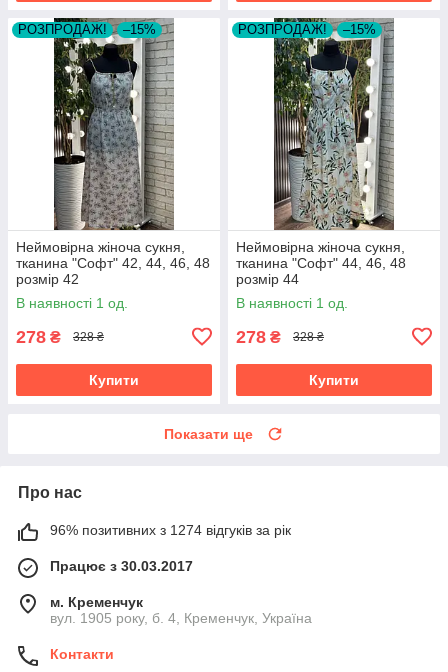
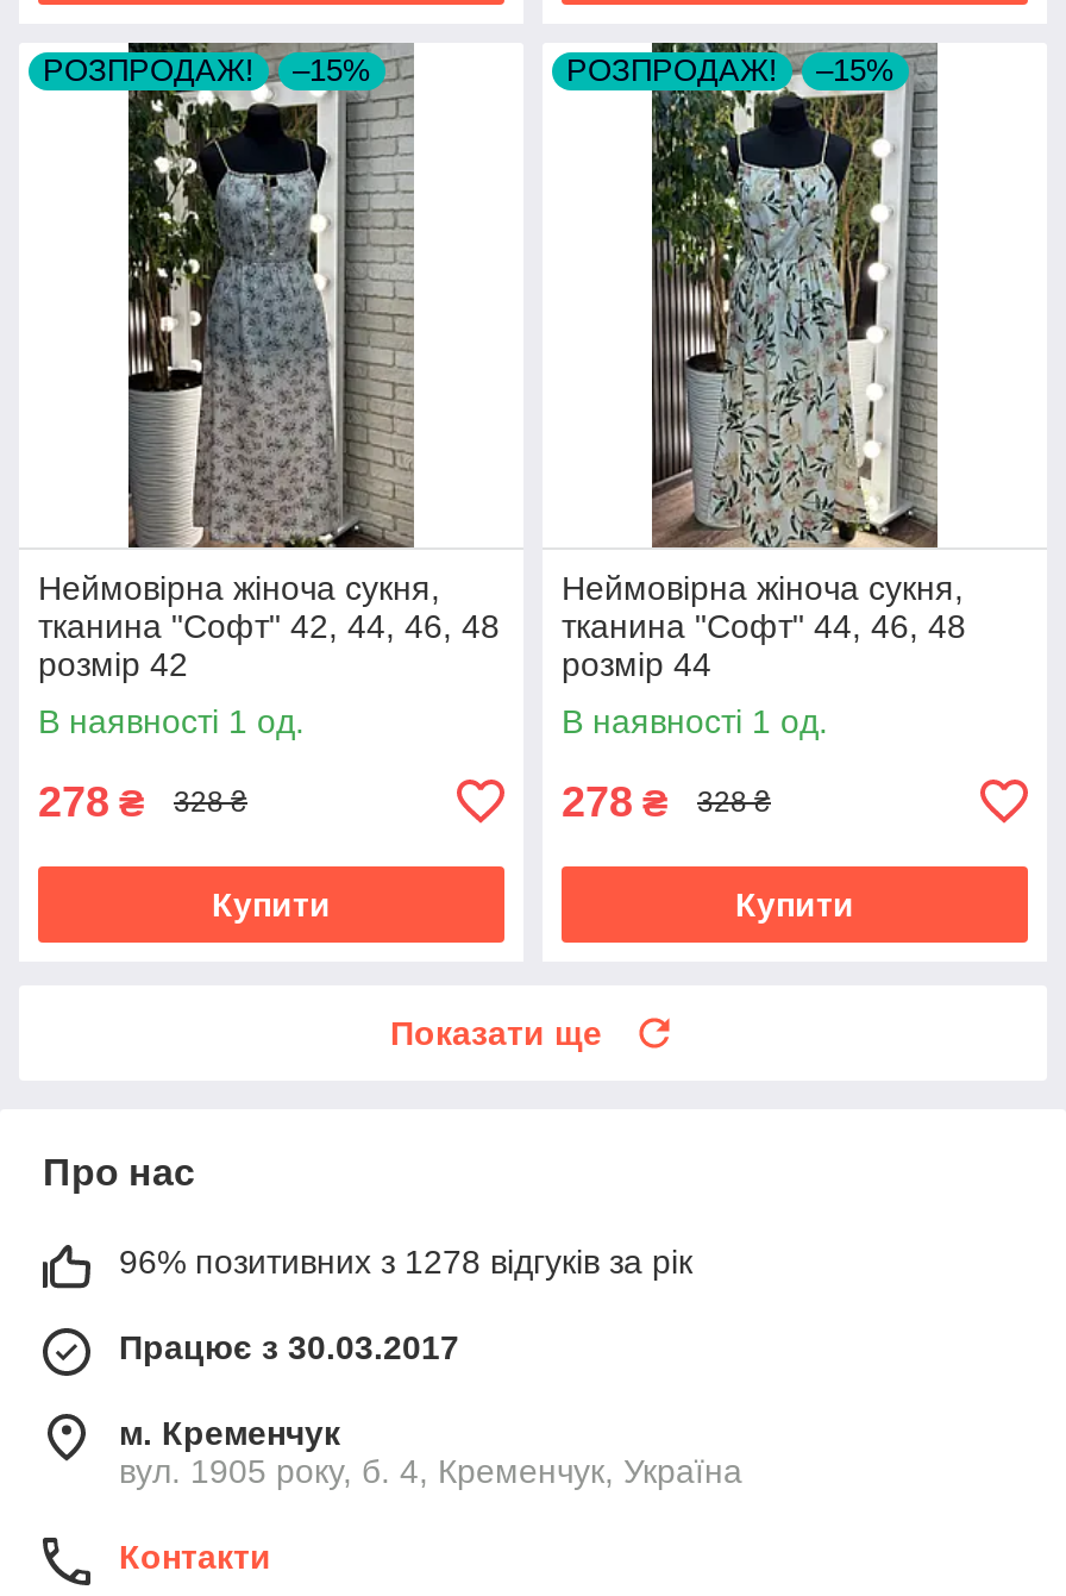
- 96% позитивних з 1274 відгуків за рік
+ 96% позитивних з 1278 відгуків за рік
